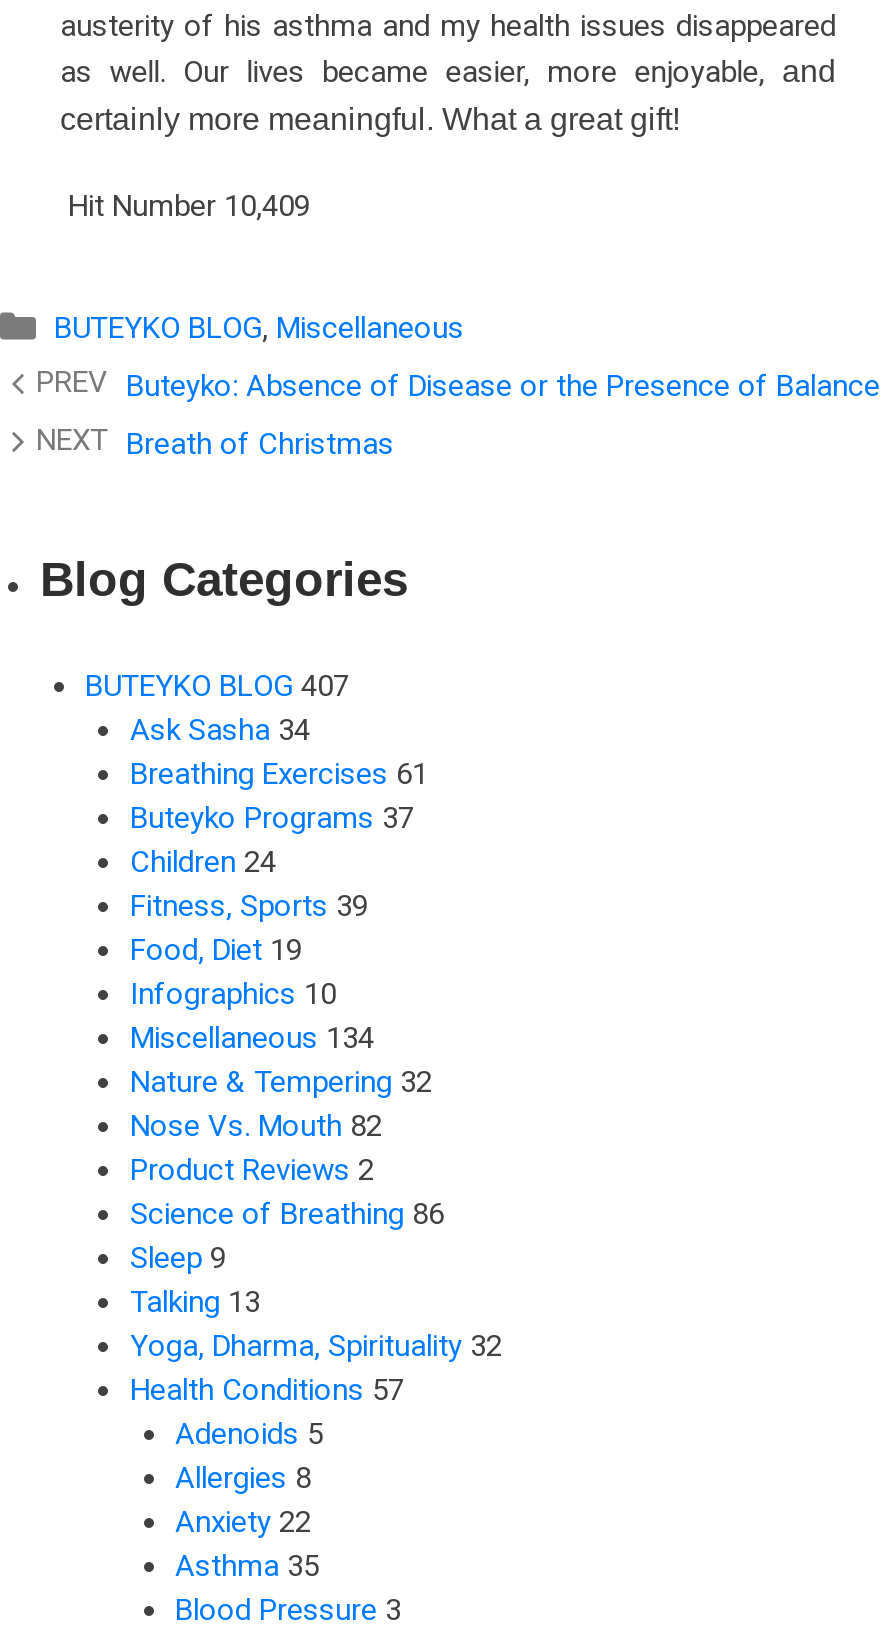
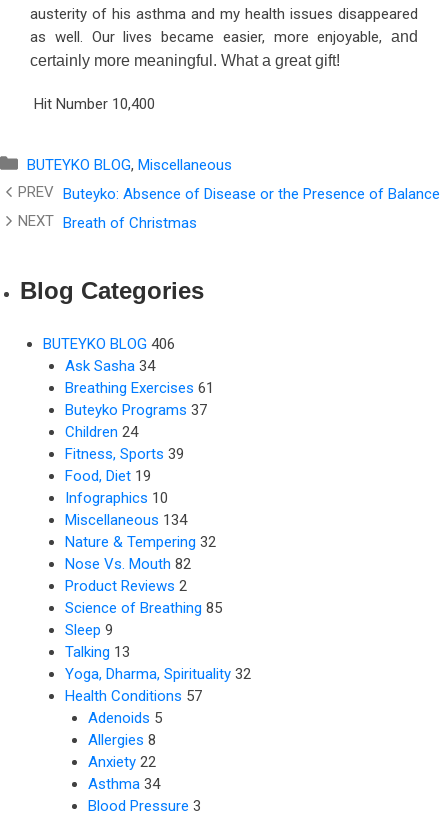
- Hit Number 10,409
+ Hit Number 10,400

- BUTEYKO BLOG 407
+ BUTEYKO BLOG 406

- Science of Breathing 86
+ Science of Breathing 85

- Asthma 35
+ Asthma 34
